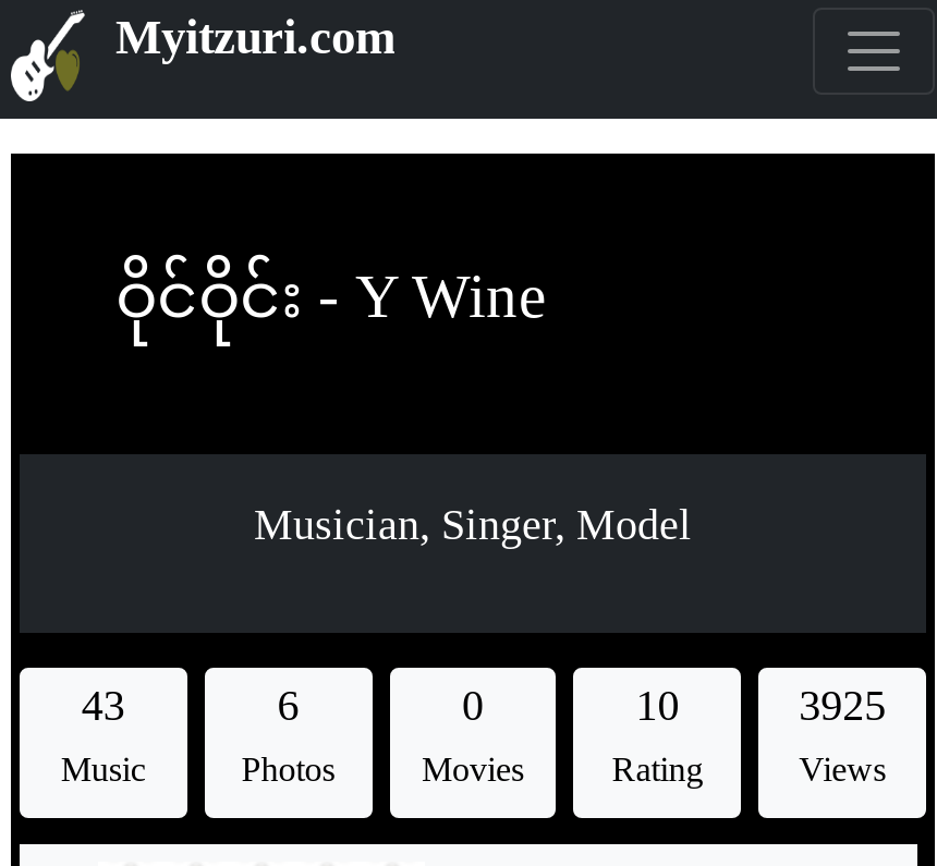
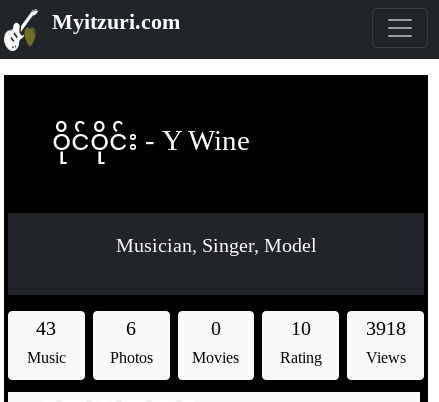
- 3925
+ 3918
